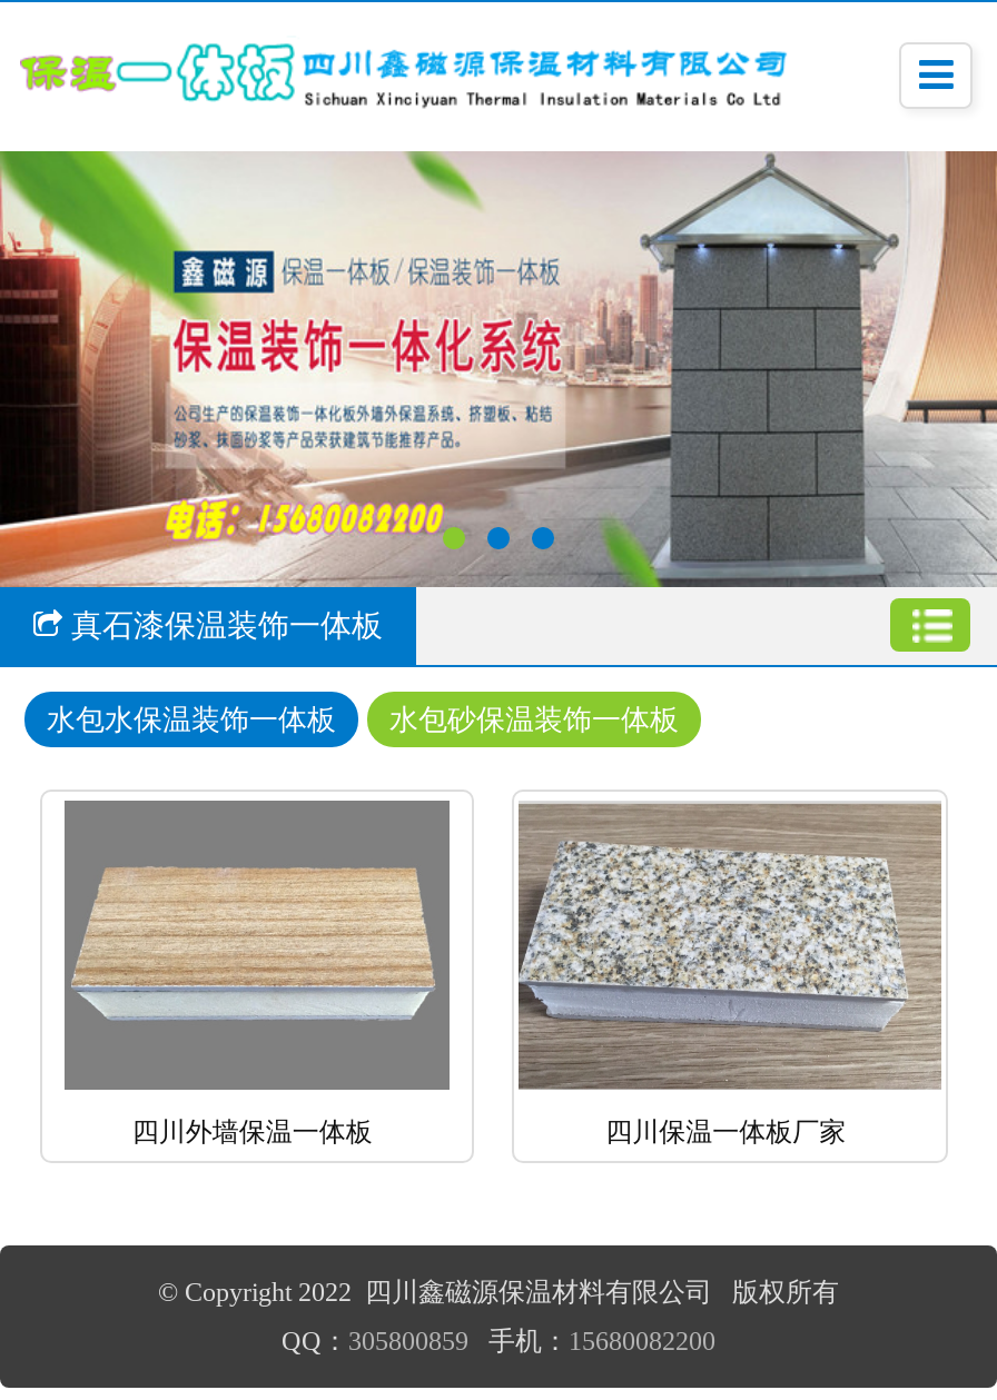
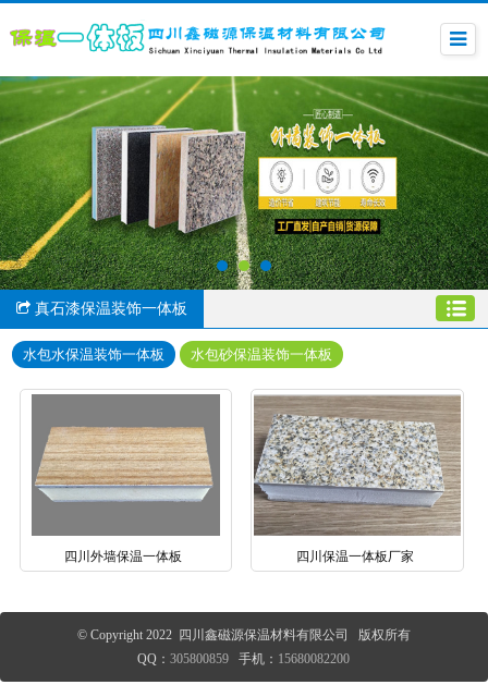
- [image]
+ [image]
